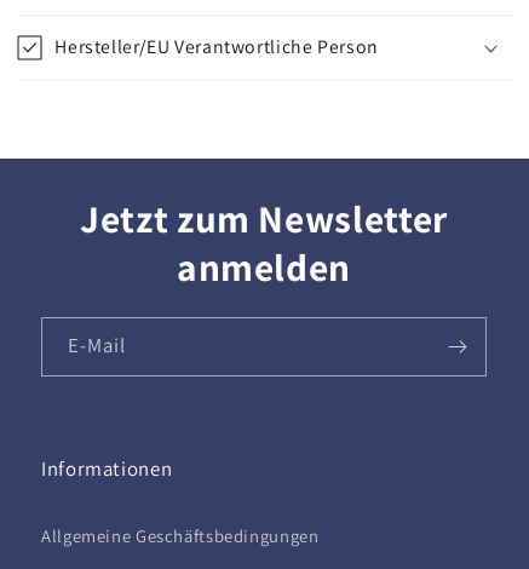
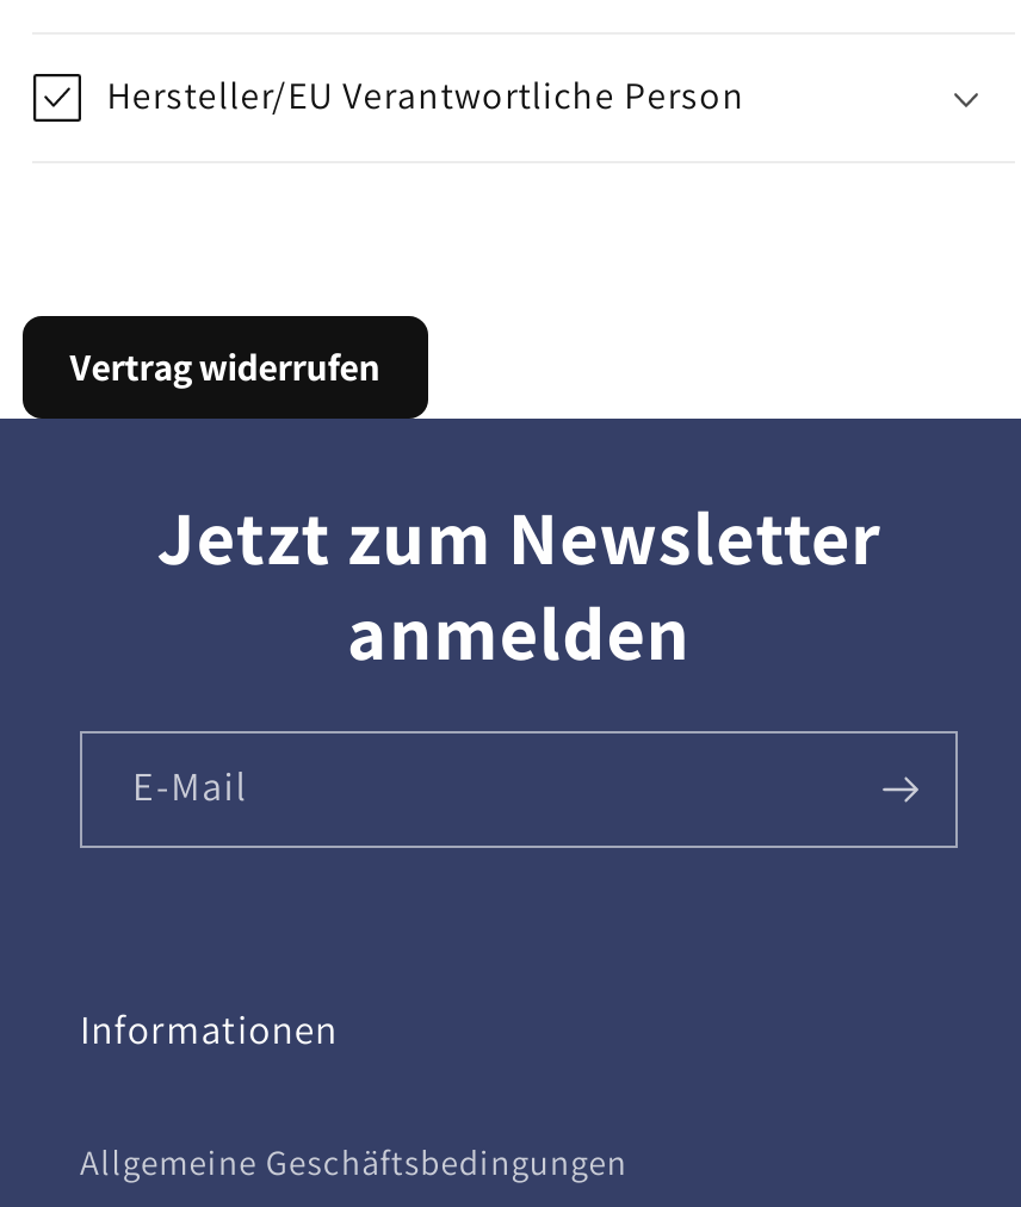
+ Vertrag widerrufen
